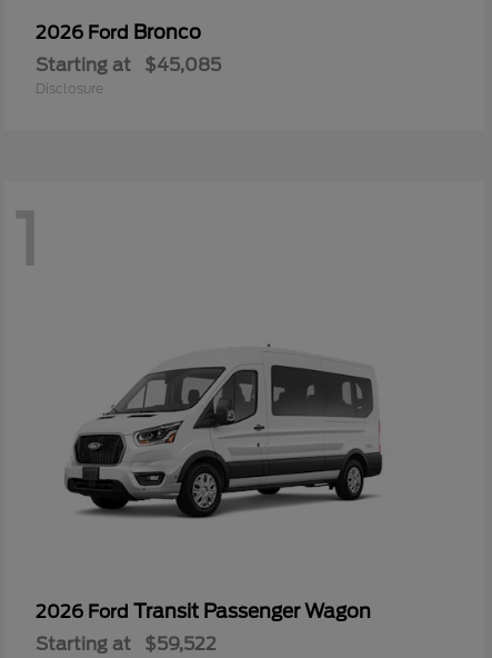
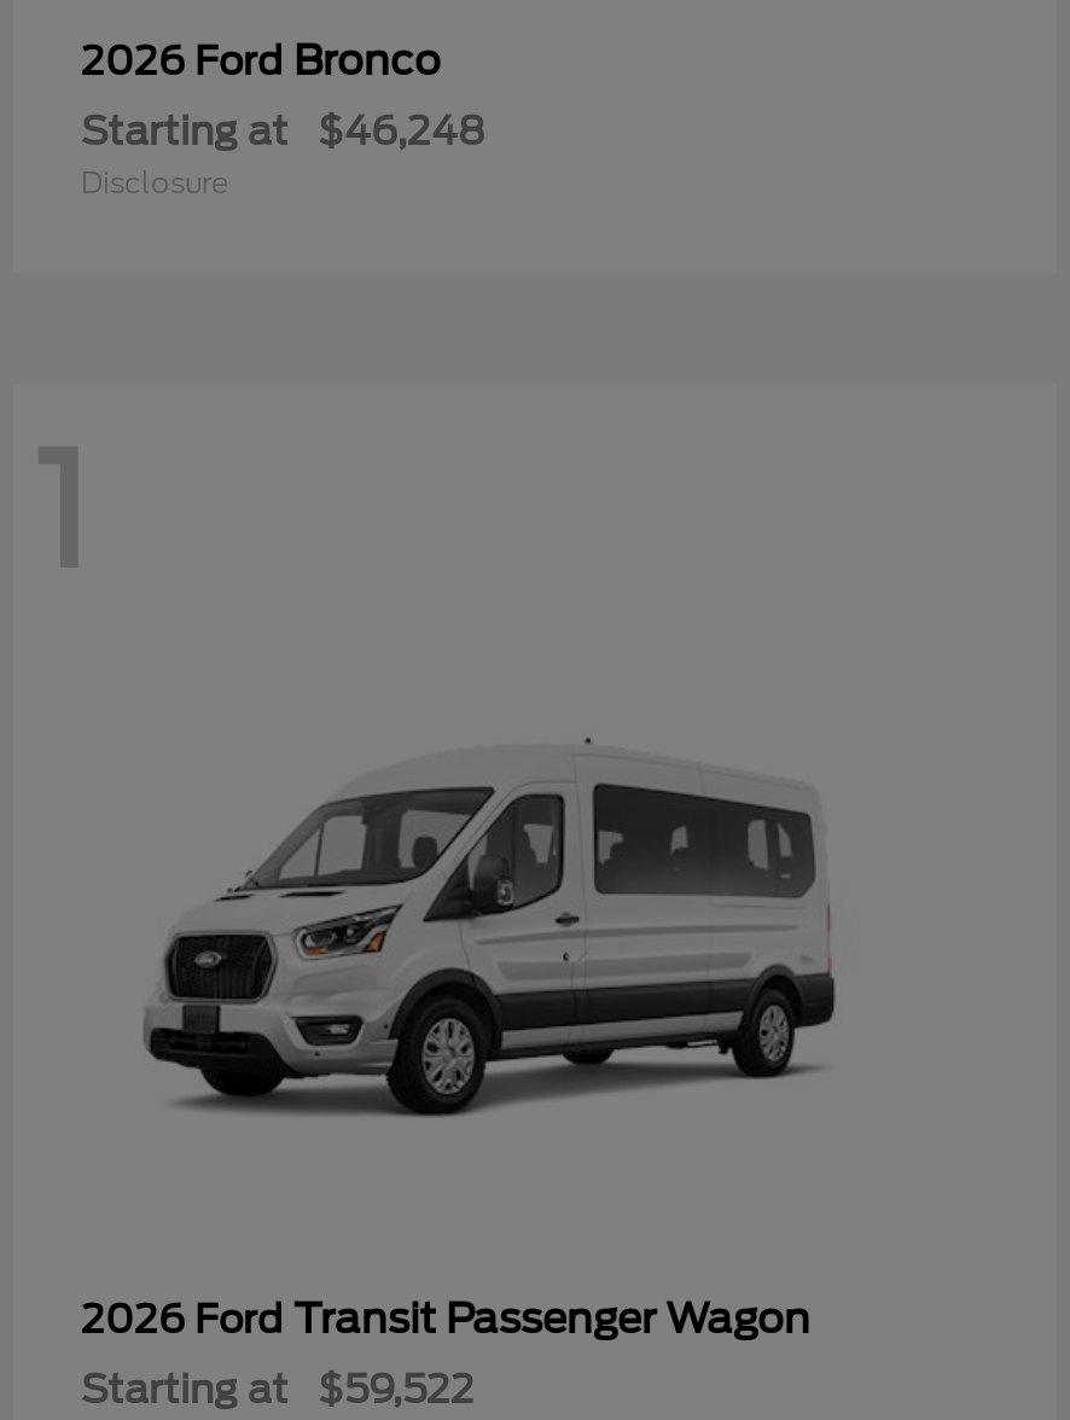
- Starting at $45,085
+ Starting at $46,248
